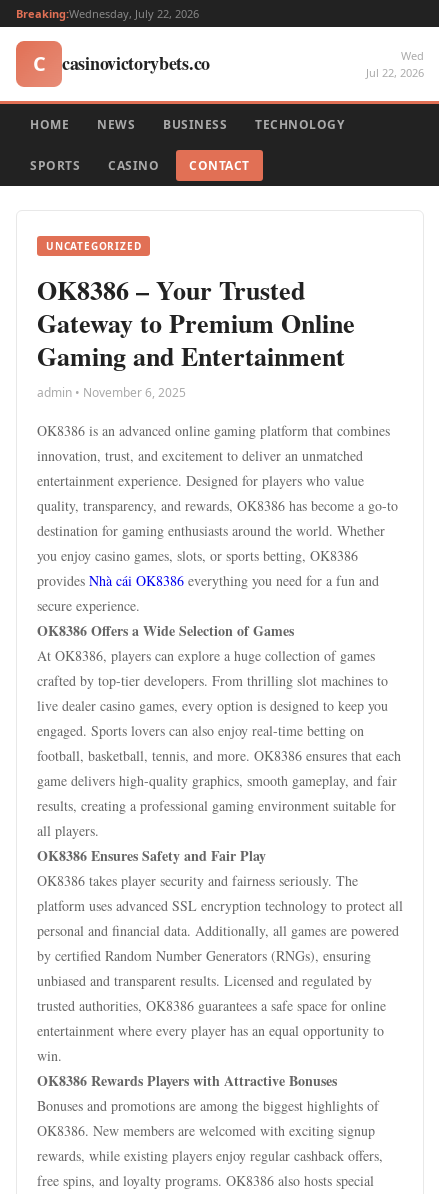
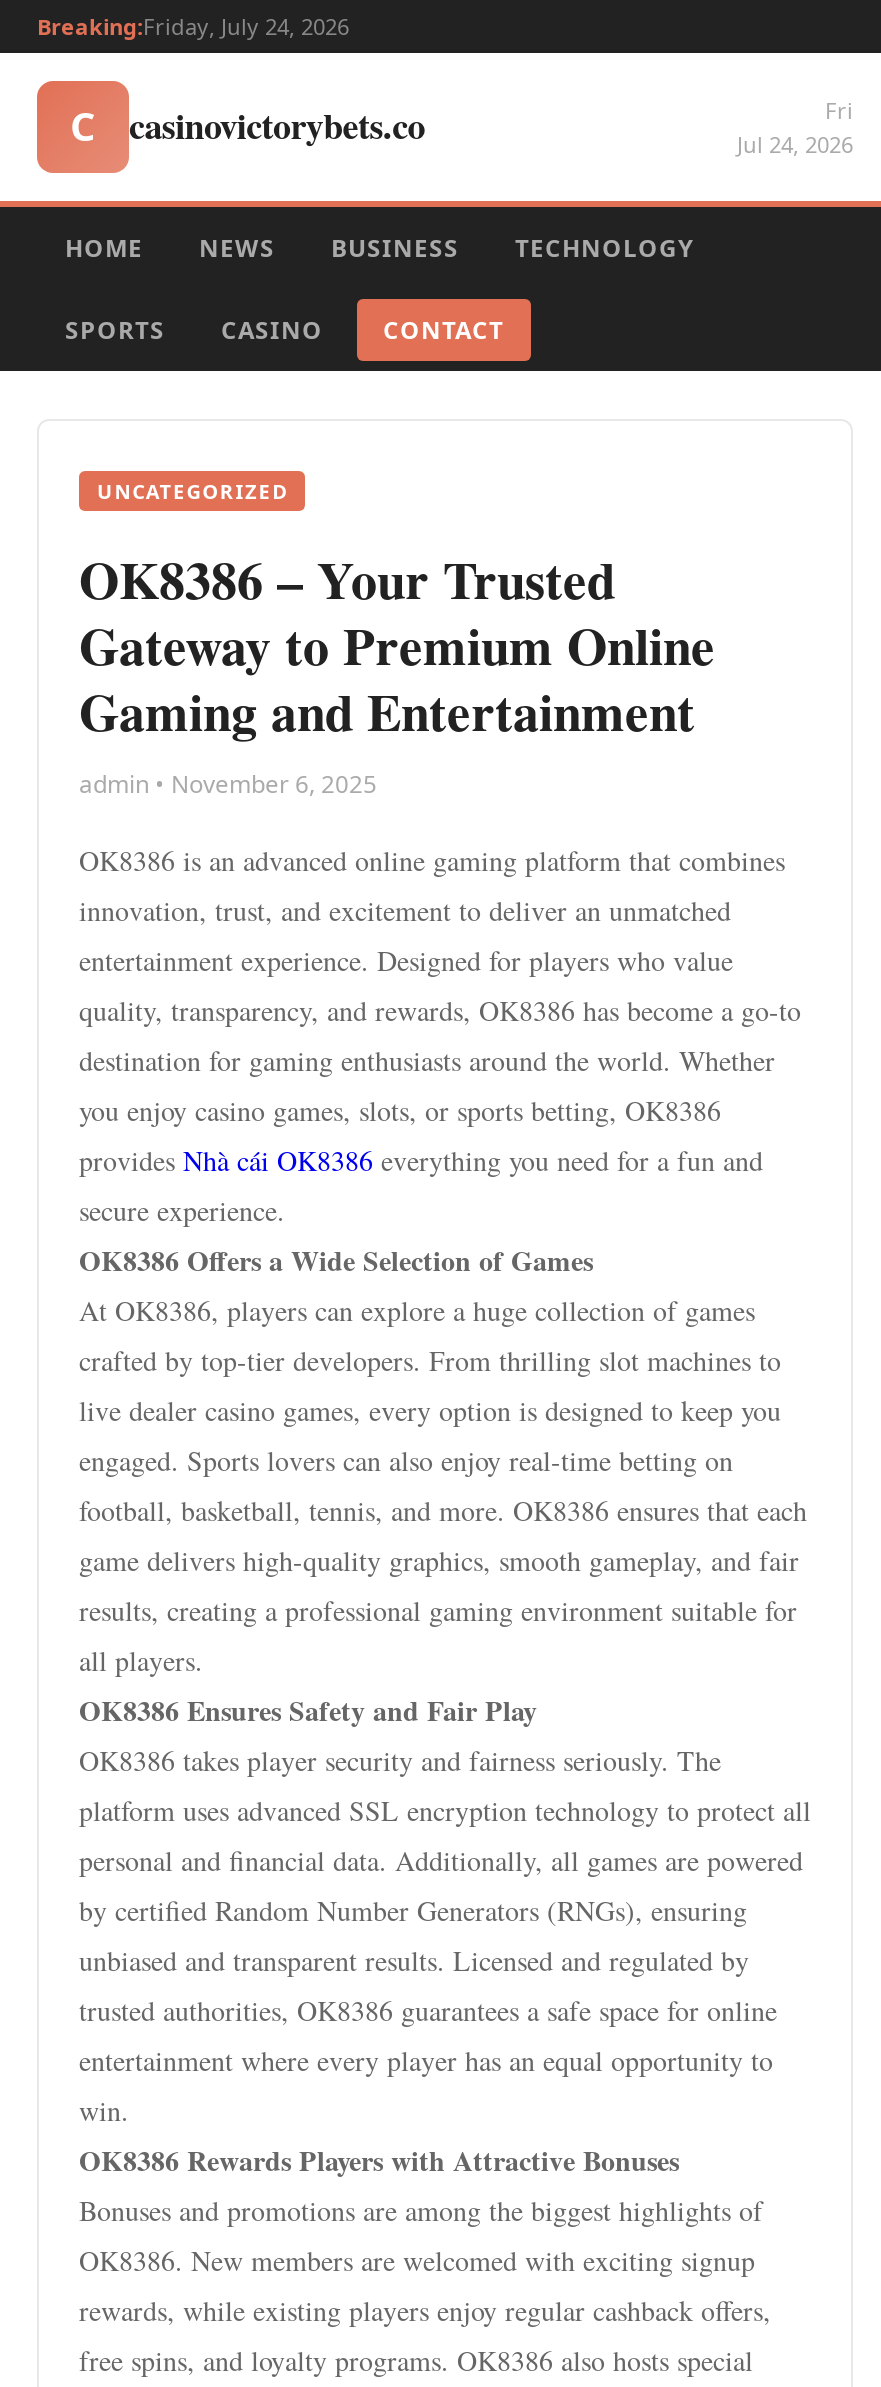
- Breaking:Wednesday, July 22, 2026
+ Breaking:Friday, July 24, 2026

- Wed
- Jul 22, 2026
+ Fri
+ Jul 24, 2026
